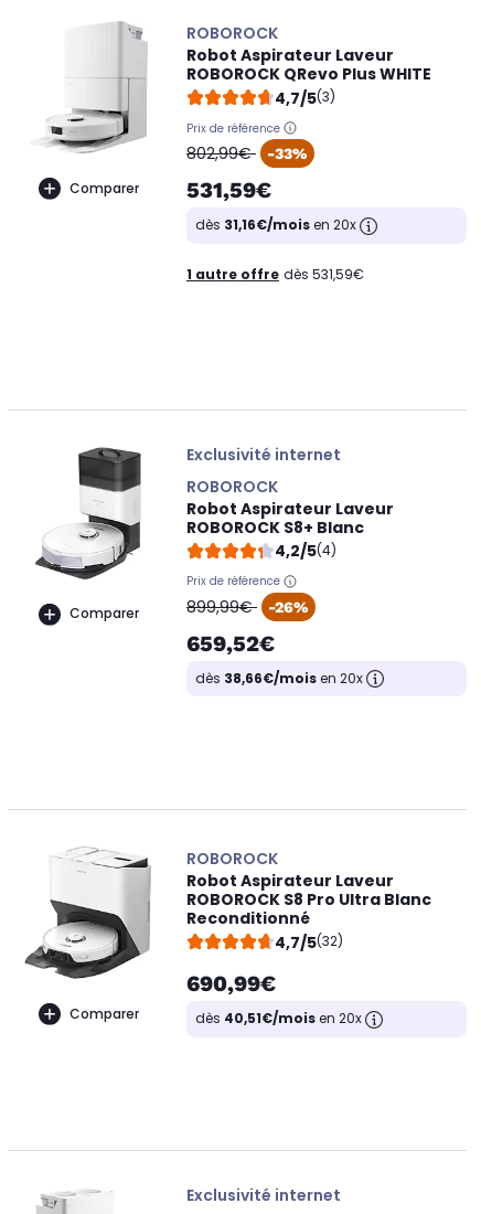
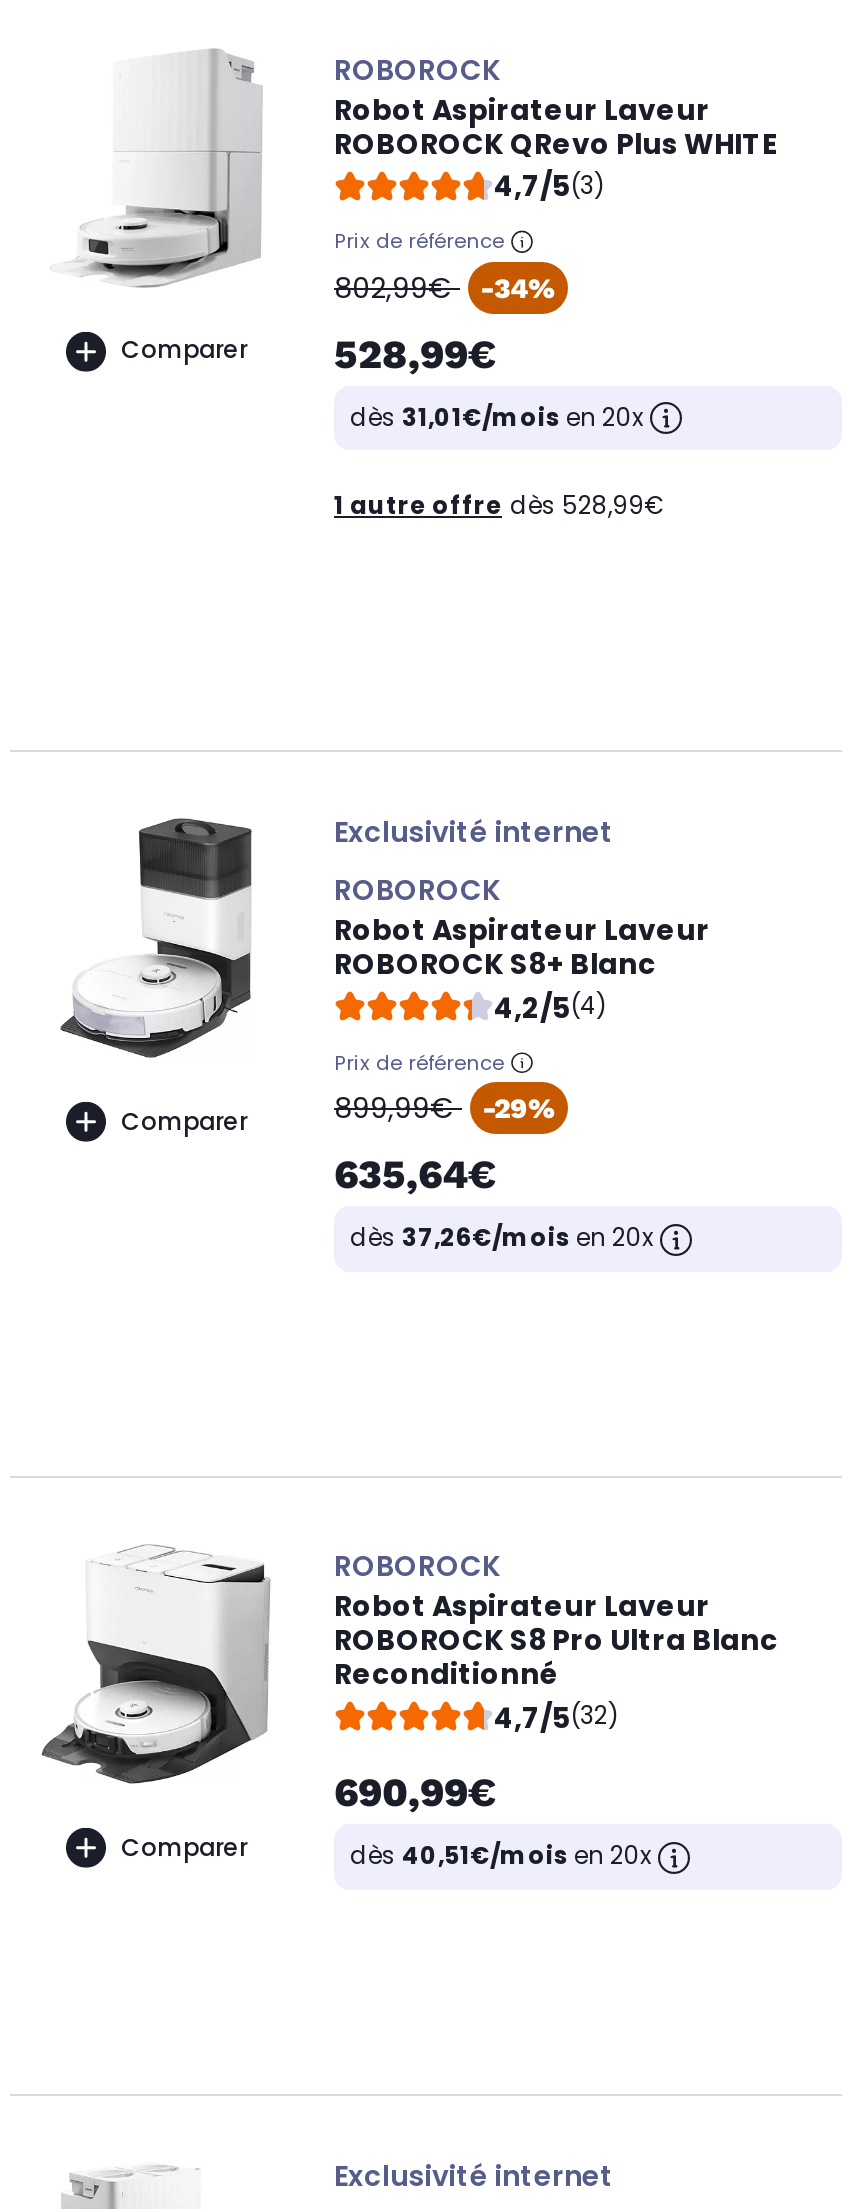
- -33%
+ -34%

- 531,59€
+ 528,99€

- dès 31,16€/mois en 20x
+ dès 31,01€/mois en 20x

- 1 autre offre dès 531,59€
+ 1 autre offre dès 528,99€

- -26%
+ -29%

- 659,52€
+ 635,64€

- dès 38,66€/mois en 20x
+ dès 37,26€/mois en 20x
